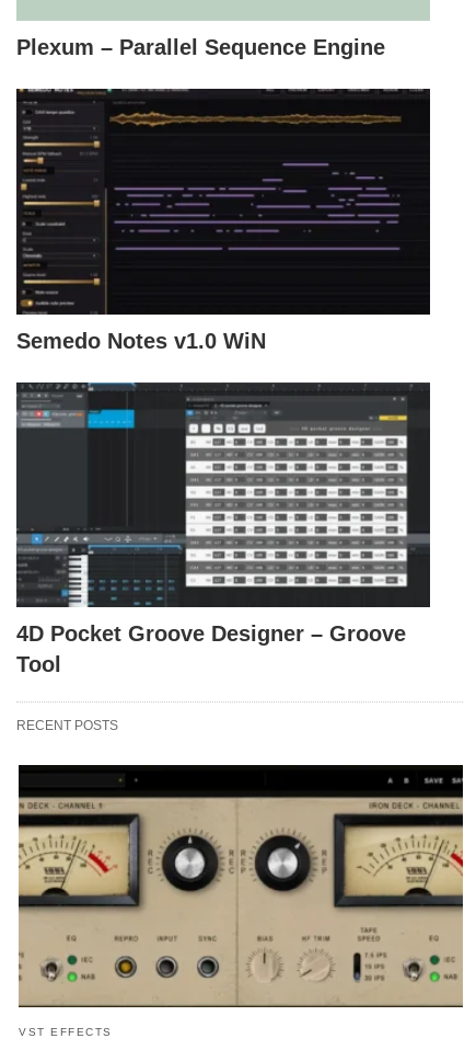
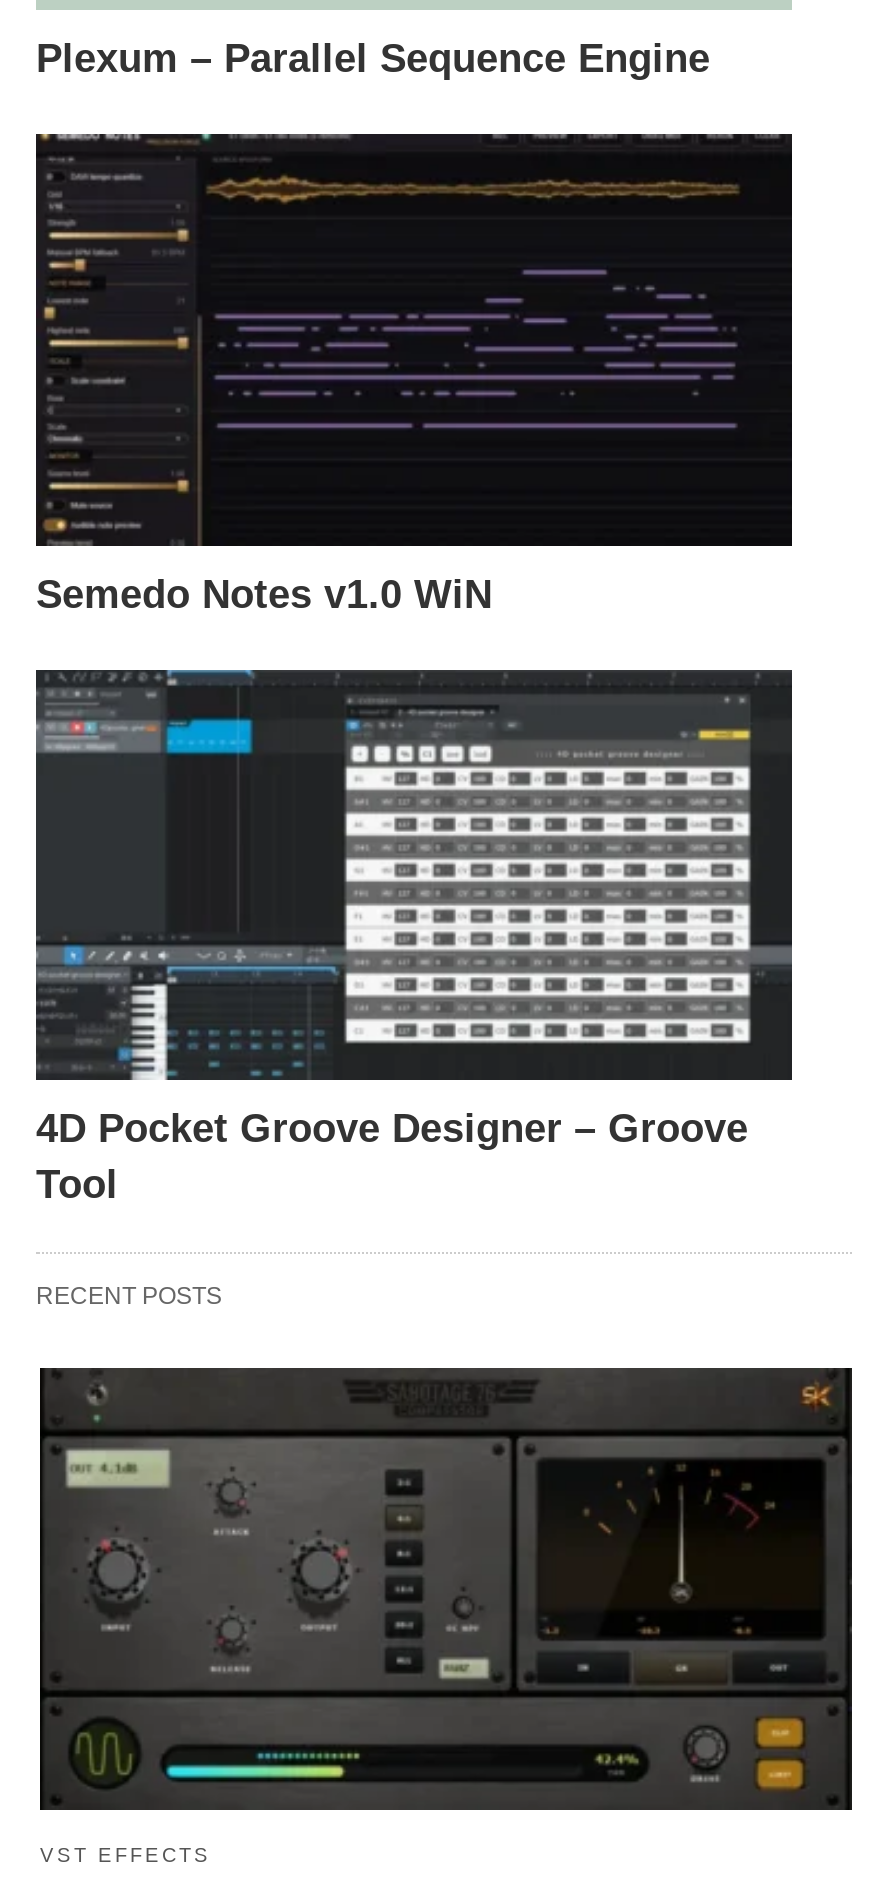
- [image]
+ [image]
